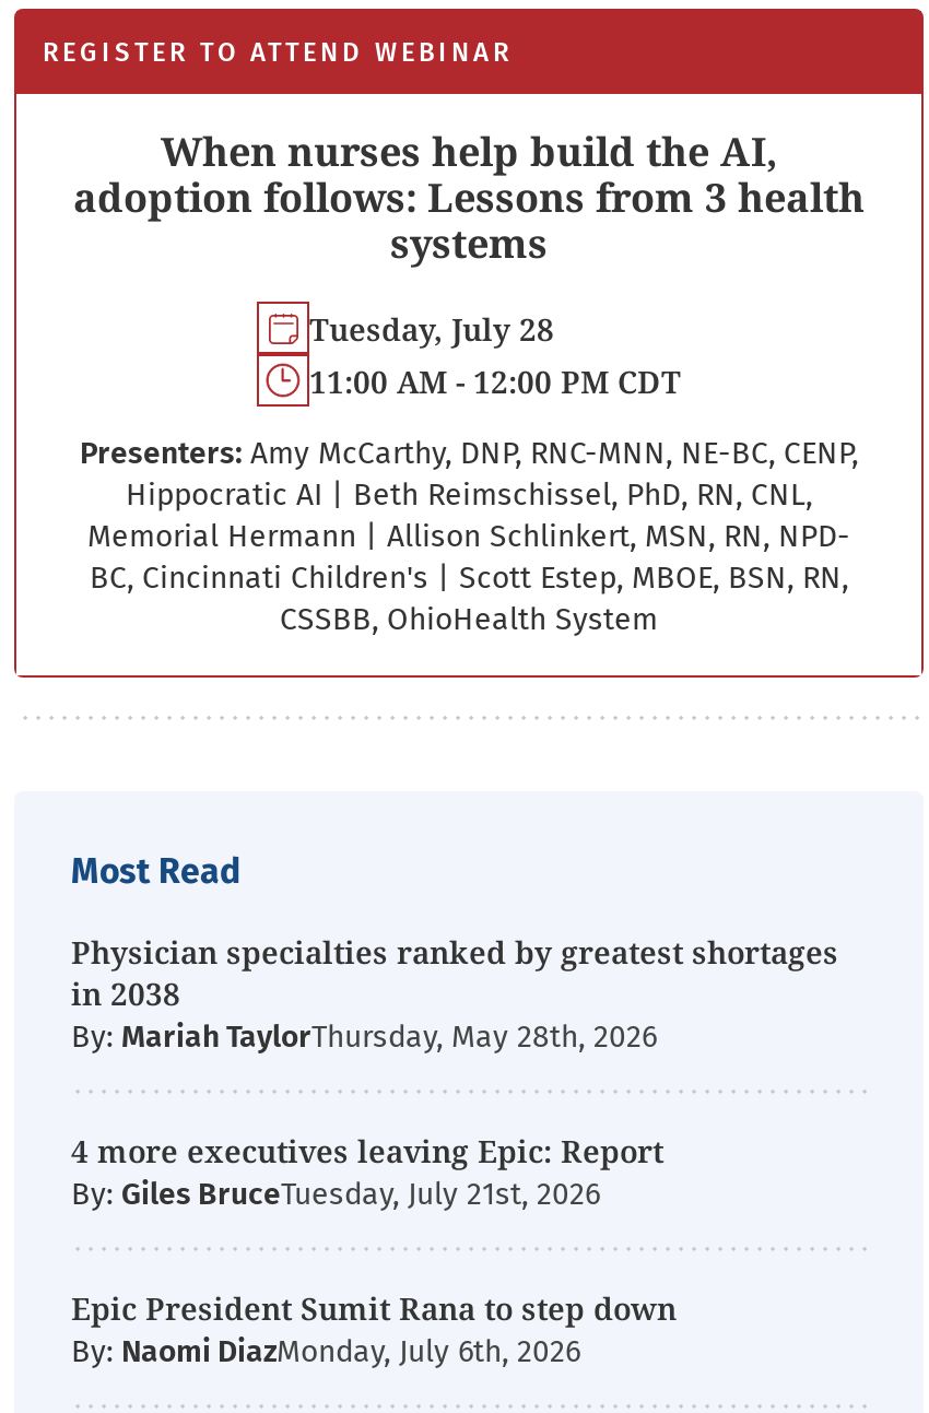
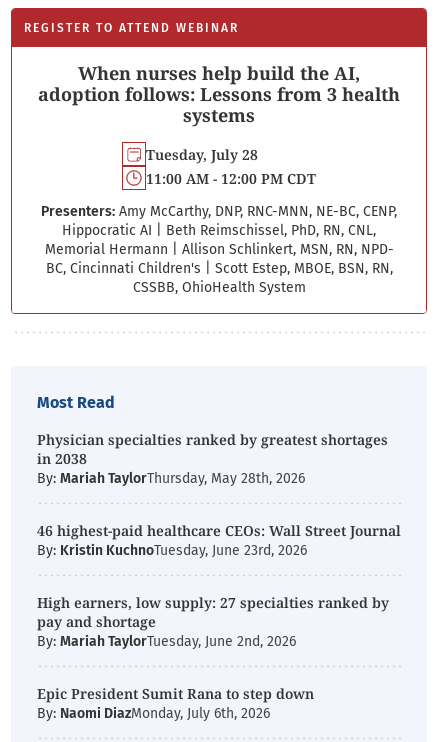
- 4 more executives leaving Epic: Report
- By: Giles BruceTuesday, July 21st, 2026
+ 46 highest-paid healthcare CEOs: Wall Street Journal
+ By: Kristin KuchnoTuesday, June 23rd, 2026
+ High earners, low supply: 27 specialties ranked by
+ pay and shortage
+ By: Mariah TaylorTuesday, June 2nd, 2026
